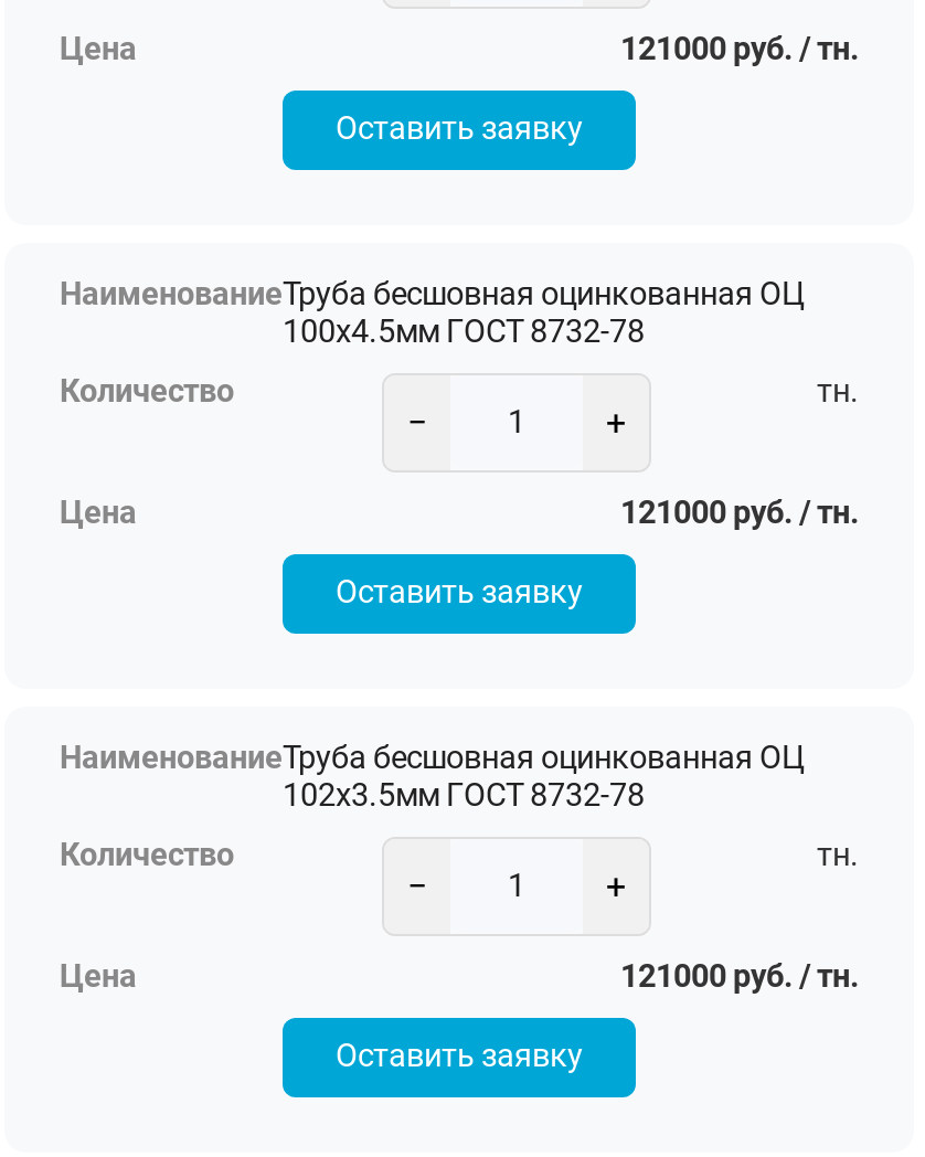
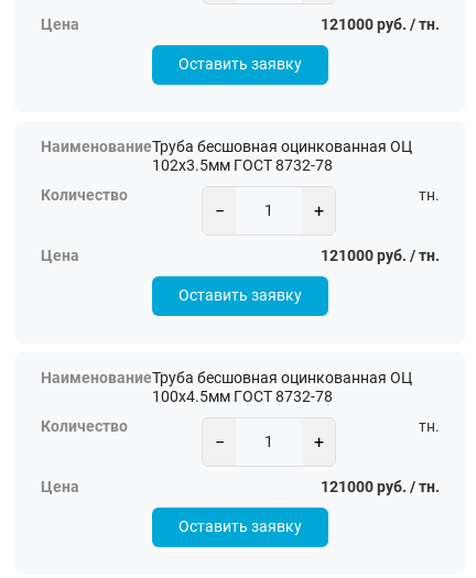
- 100х4.5мм ГОСТ 8732-78
+ 102х3.5мм ГОСТ 8732-78

- 102х3.5мм ГОСТ 8732-78
+ 100х4.5мм ГОСТ 8732-78
